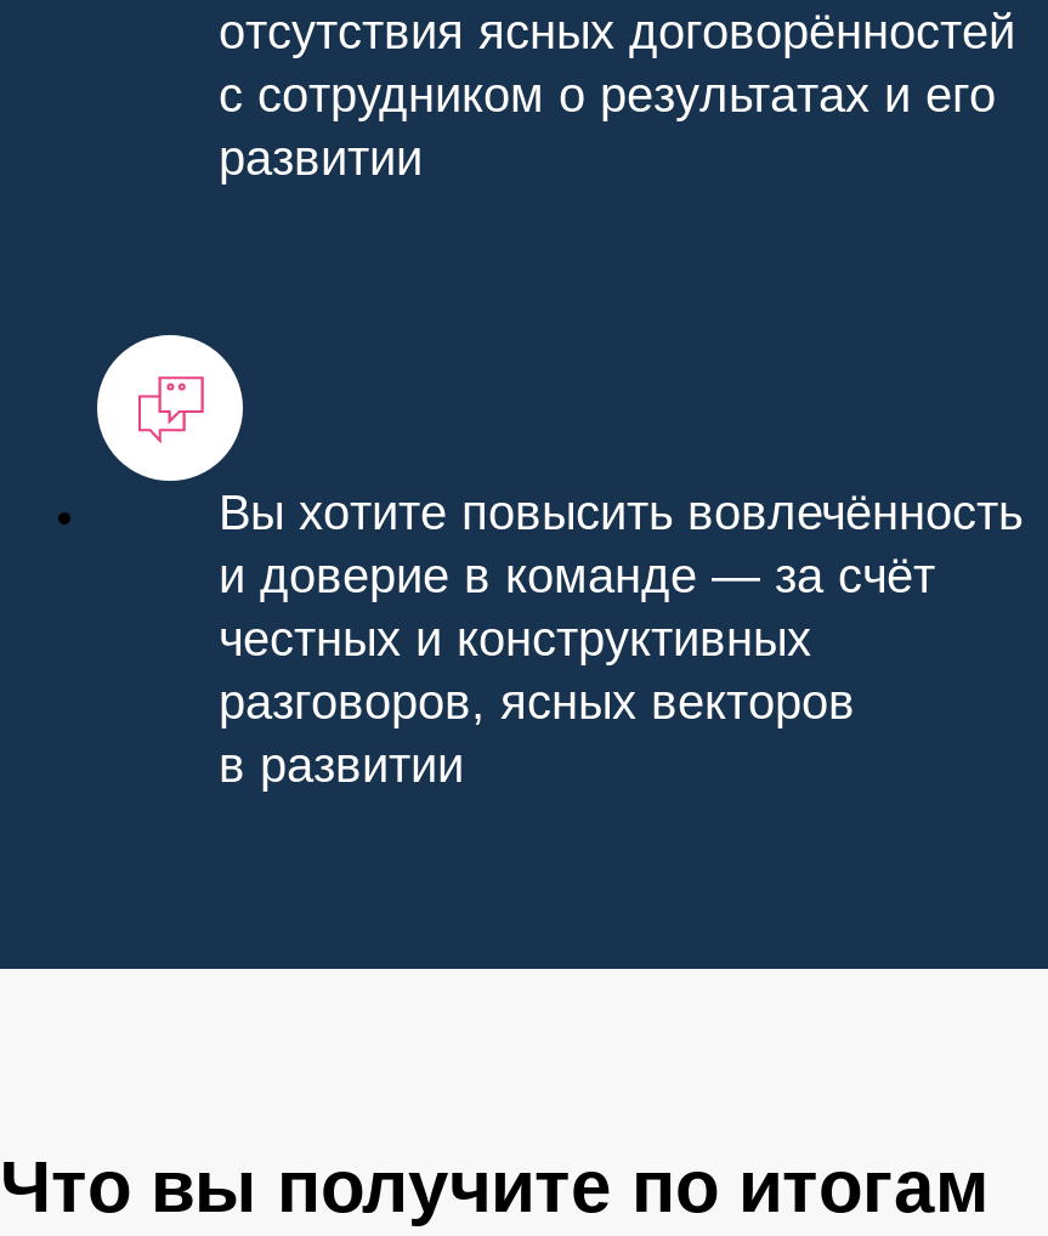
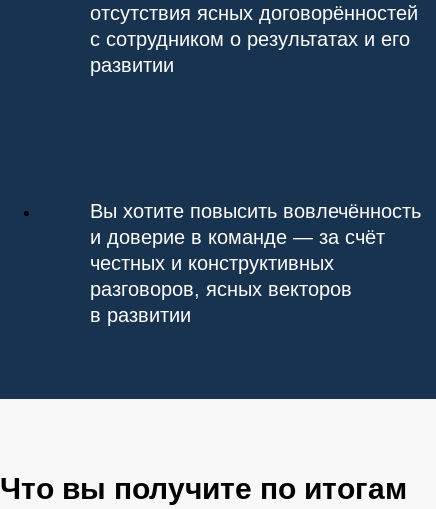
- [image]
